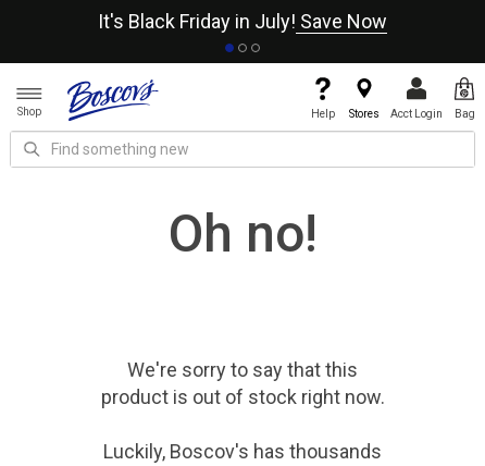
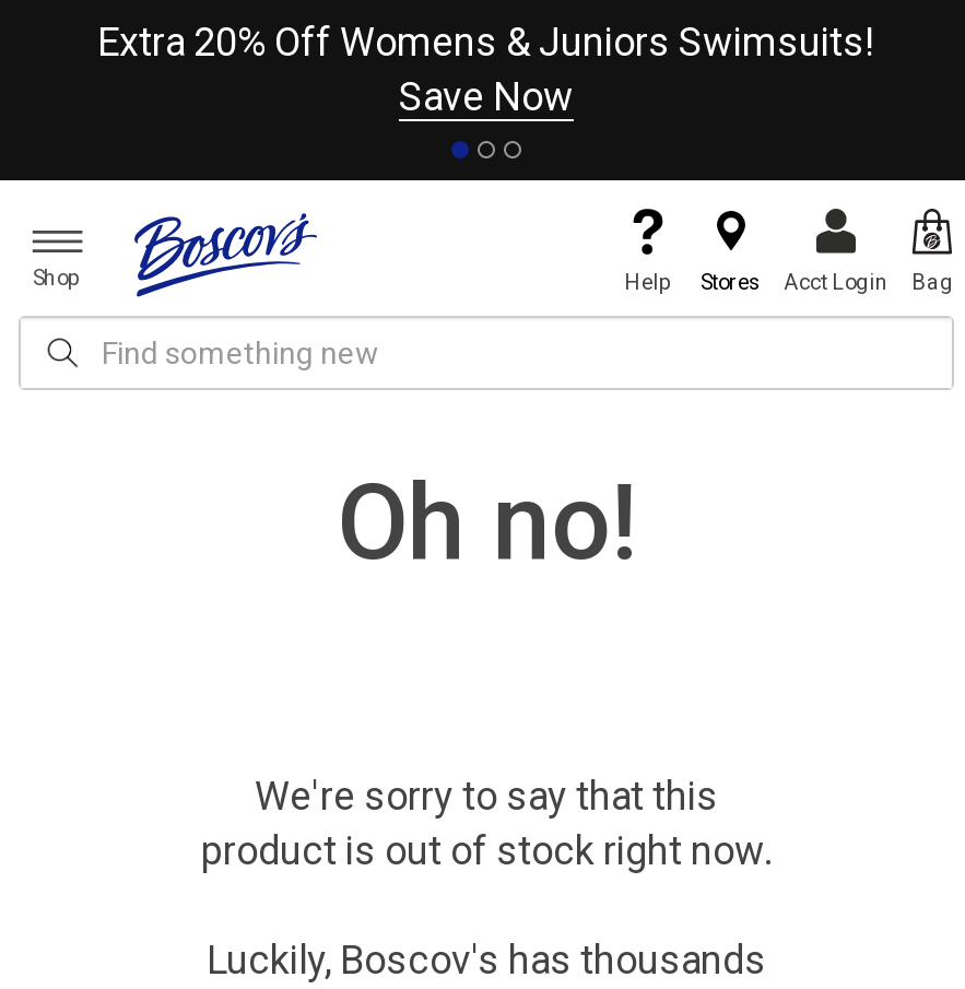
- It's Black Friday in July! Save Now
+ Extra 20% Off Womens & Juniors Swimsuits!
+ Save Now
